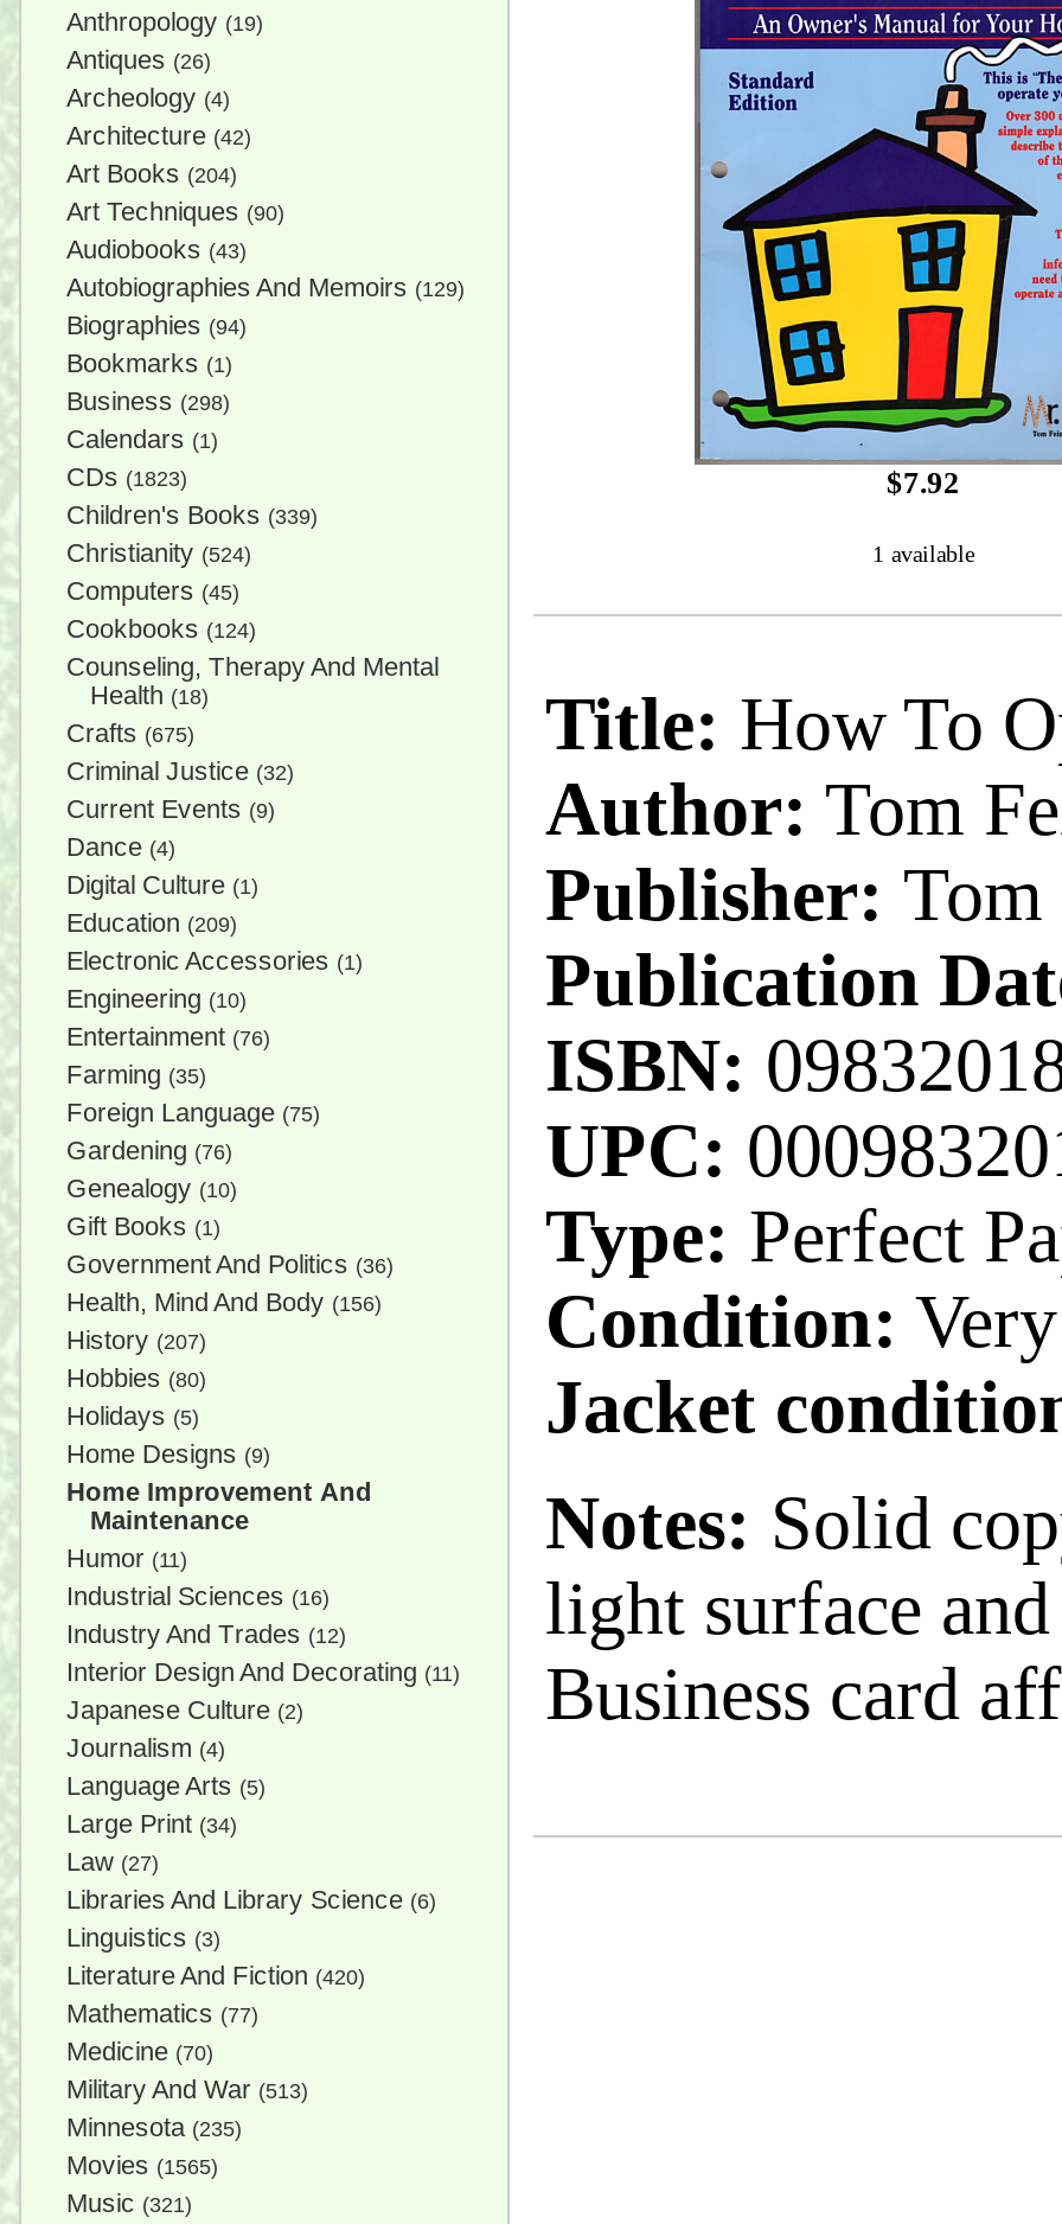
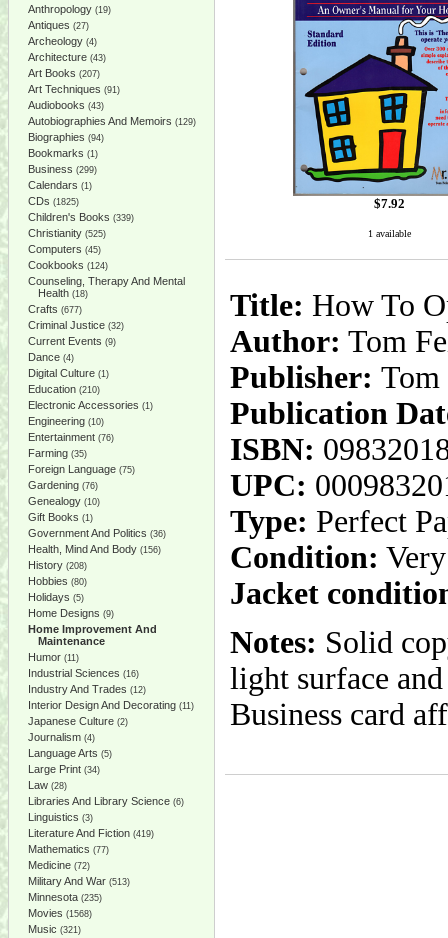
- Antiques (26)
+ Antiques (27)

- Architecture (42)
+ Architecture (43)

- Art Books (204)
+ Art Books (207)

- Art Techniques (90)
+ Art Techniques (91)

- Business (298)
+ Business (299)

- CDs (1823)
+ CDs (1825)

- Christianity (524)
+ Christianity (525)

- Crafts (675)
+ Crafts (677)

- Education (209)
+ Education (210)

- History (207)
+ History (208)

- Law (27)
+ Law (28)

- Literature And Fiction (420)
+ Literature And Fiction (419)

- Medicine (70)
+ Medicine (72)

- Movies (1565)
+ Movies (1568)
